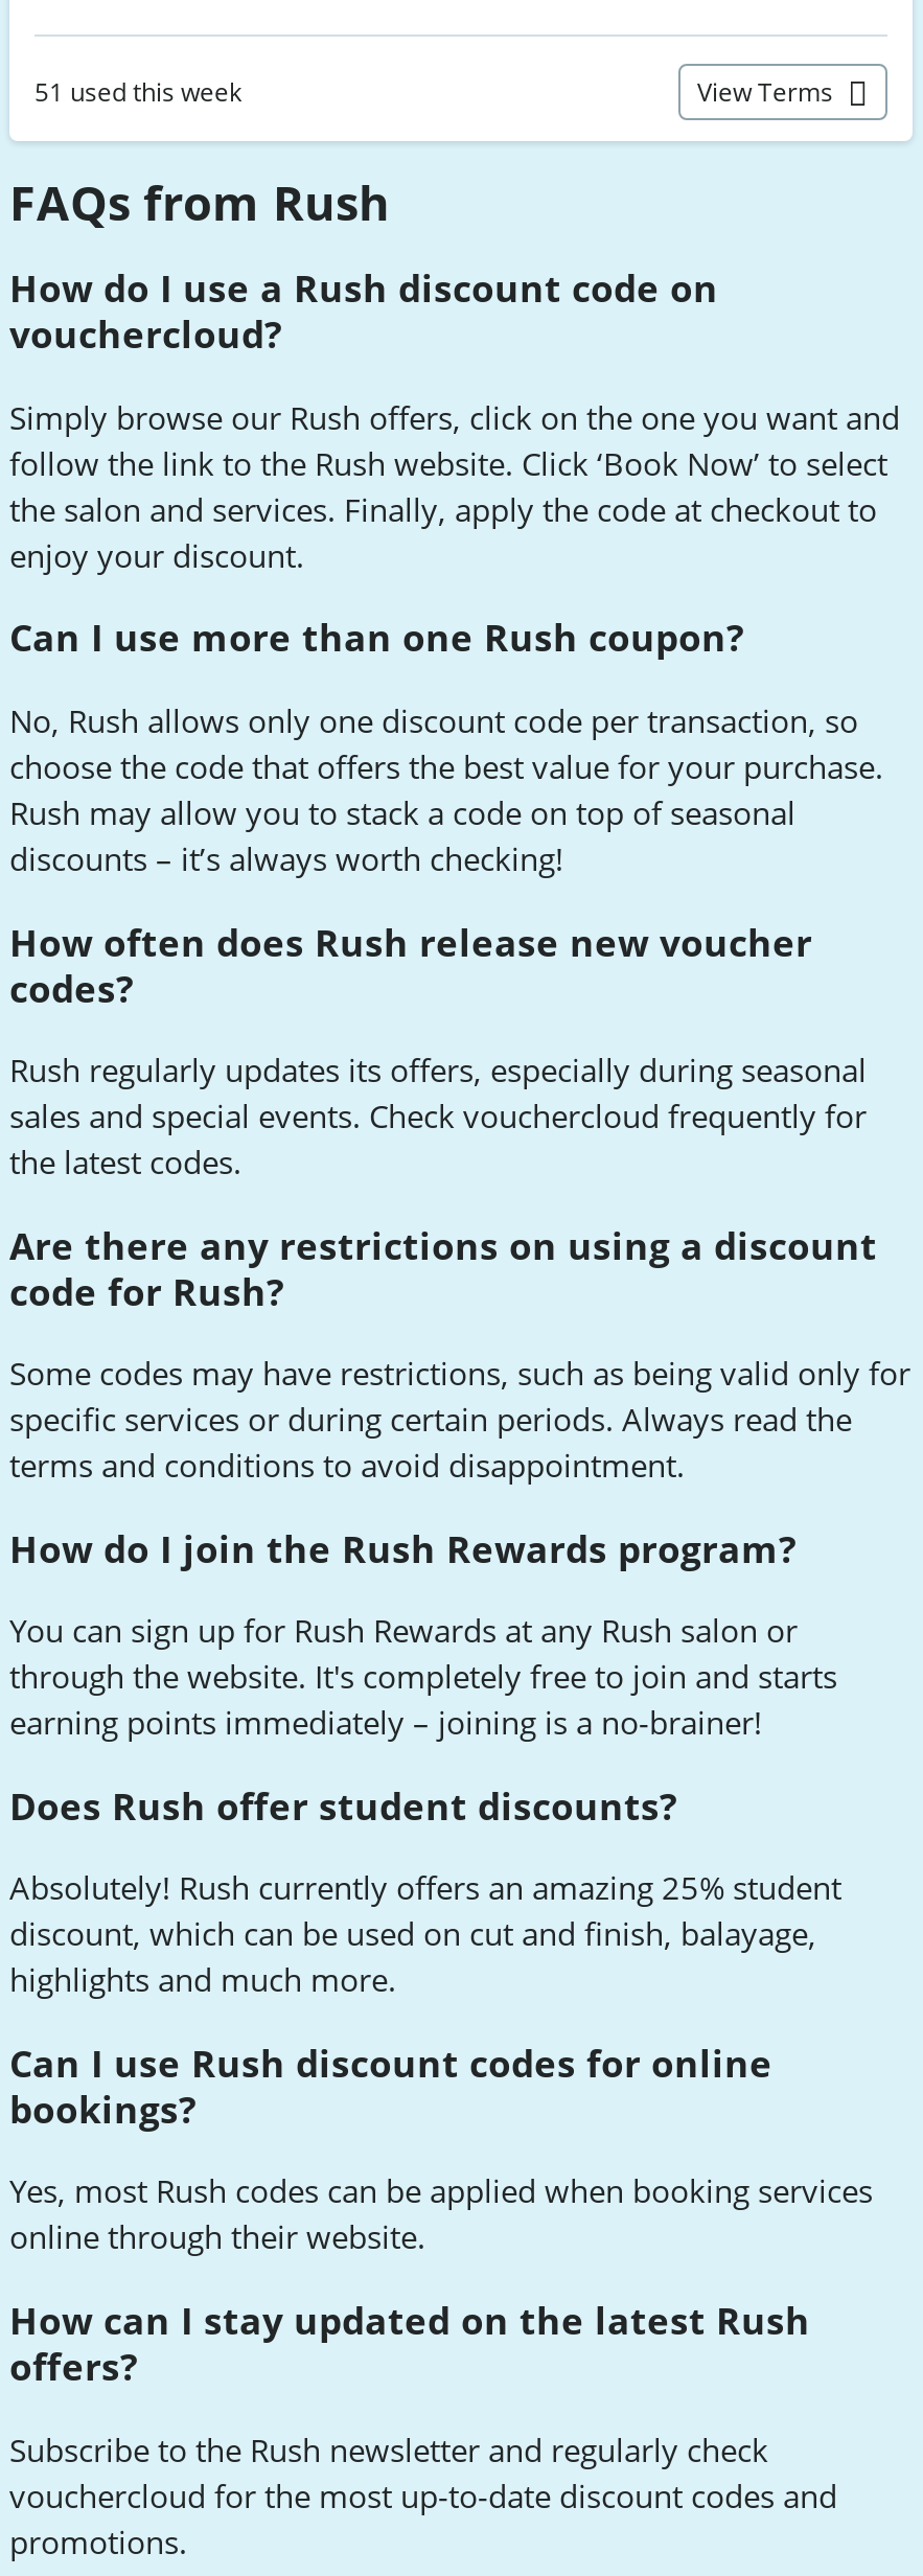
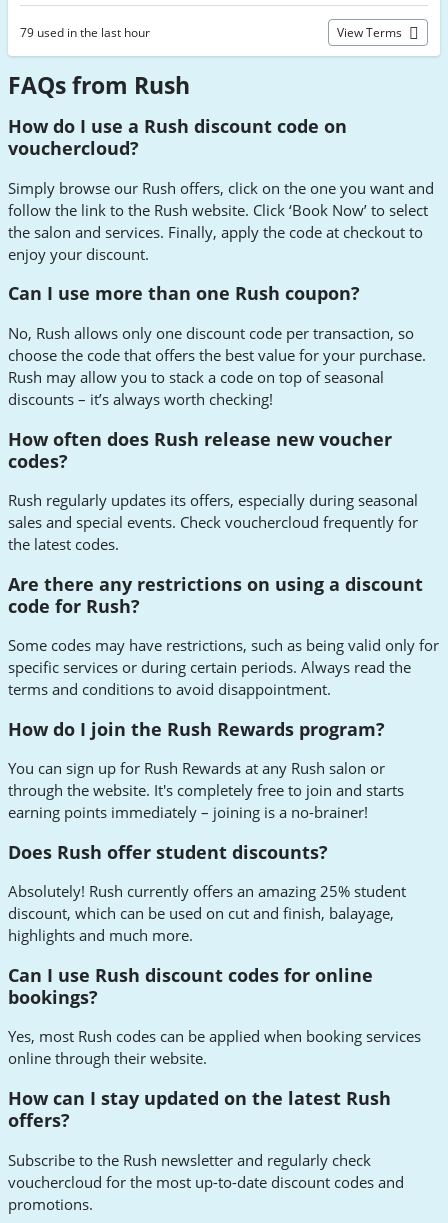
- 51 used this week
+ 79 used in the last hour
